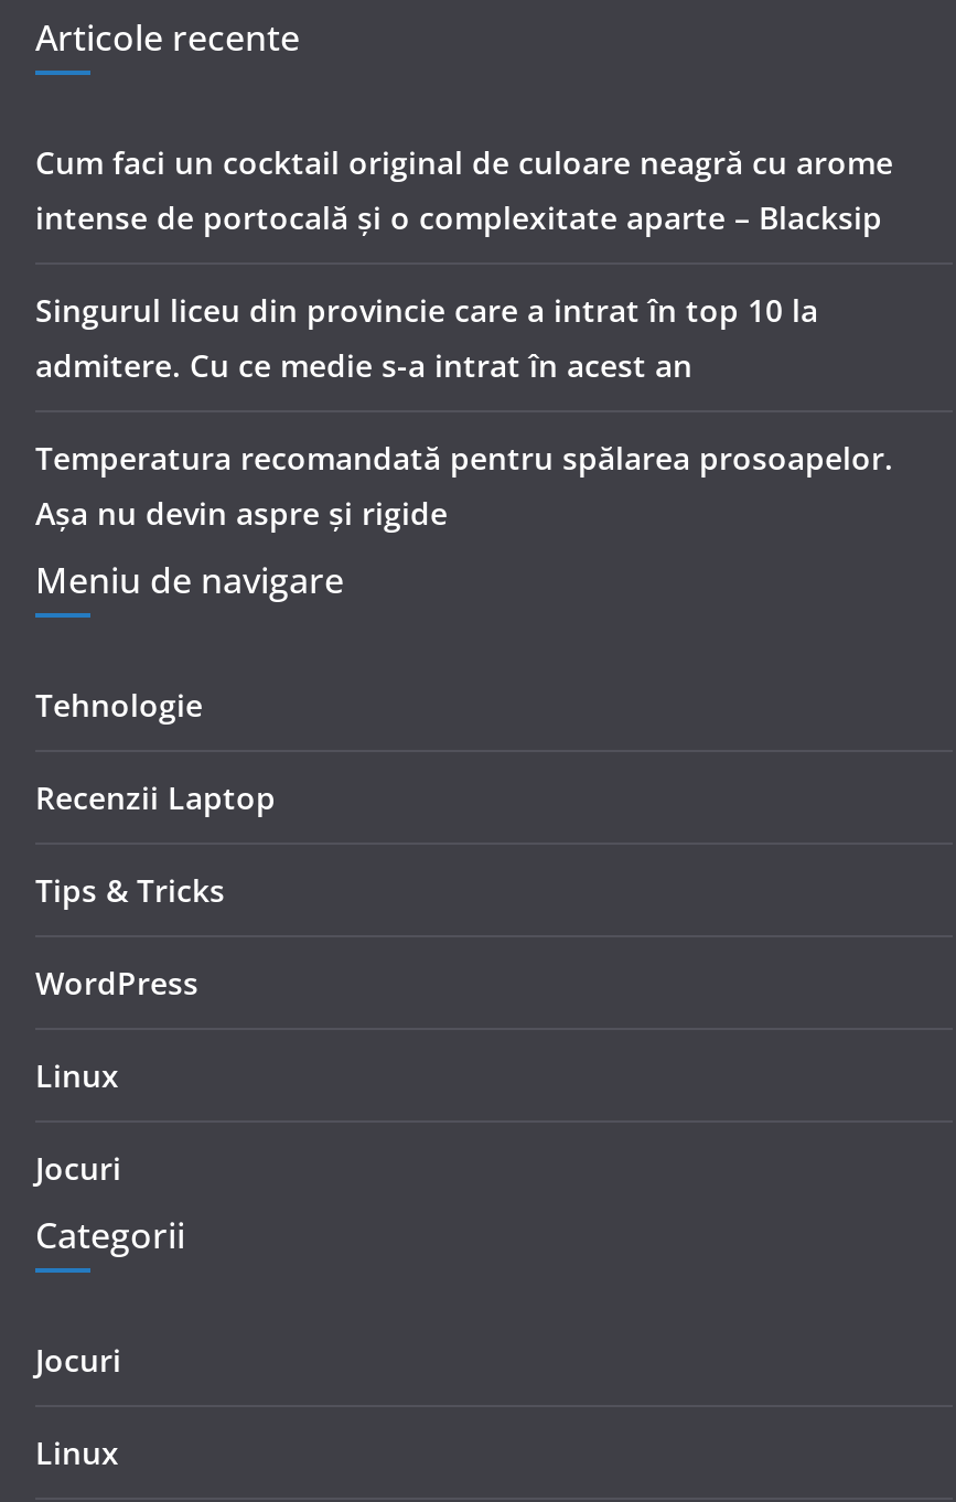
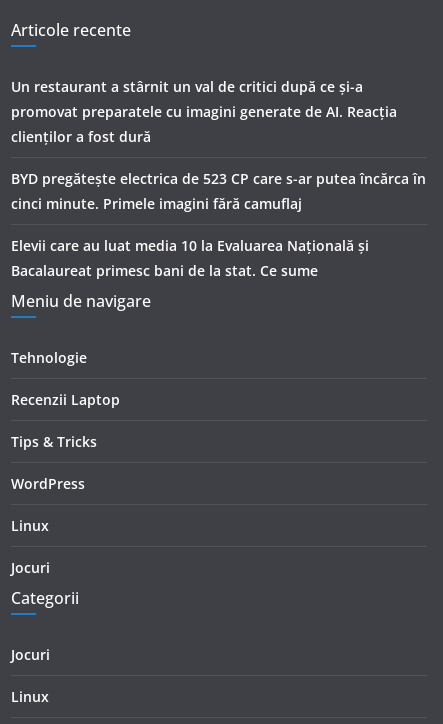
- Cum faci un cocktail original de culoare neagră cu arome
- intense de portocală și o complexitate aparte – Blacksip
+ Un restaurant a stârnit un val de critici după ce și-a
+ promovat preparatele cu imagini generate de AI. Reacția
+ clienților a fost dură

- Singurul liceu din provincie care a intrat în top 10 la
- admitere. Cu ce medie s-a intrat în acest an
+ BYD pregătește electrica de 523 CP care s-ar putea încărca în
+ cinci minute. Primele imagini fără camuflaj

- Temperatura recomandată pentru spălarea prosoapelor.
- Așa nu devin aspre și rigide
+ Elevii care au luat media 10 la Evaluarea Națională și
+ Bacalaureat primesc bani de la stat. Ce sume
